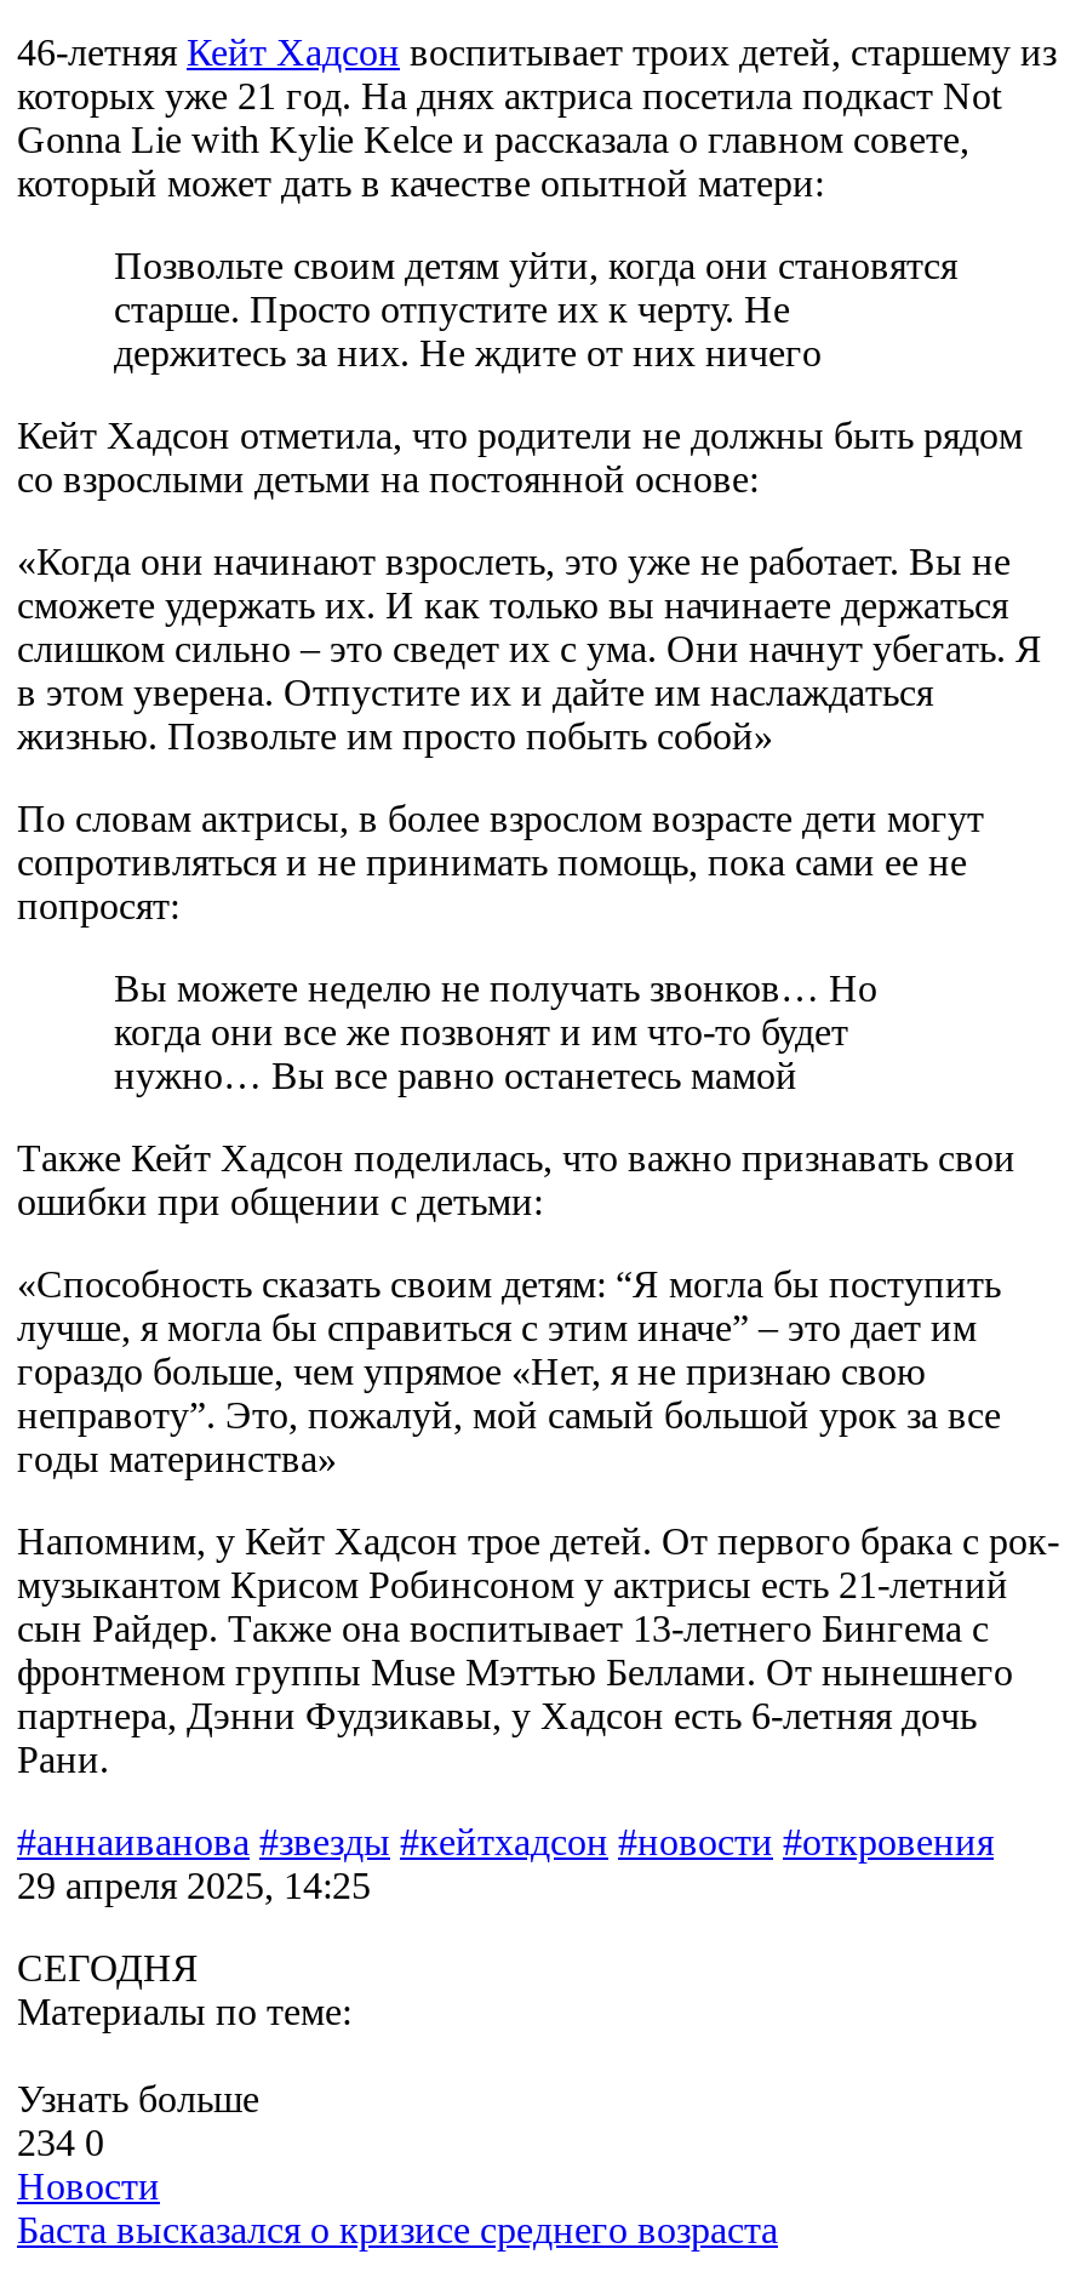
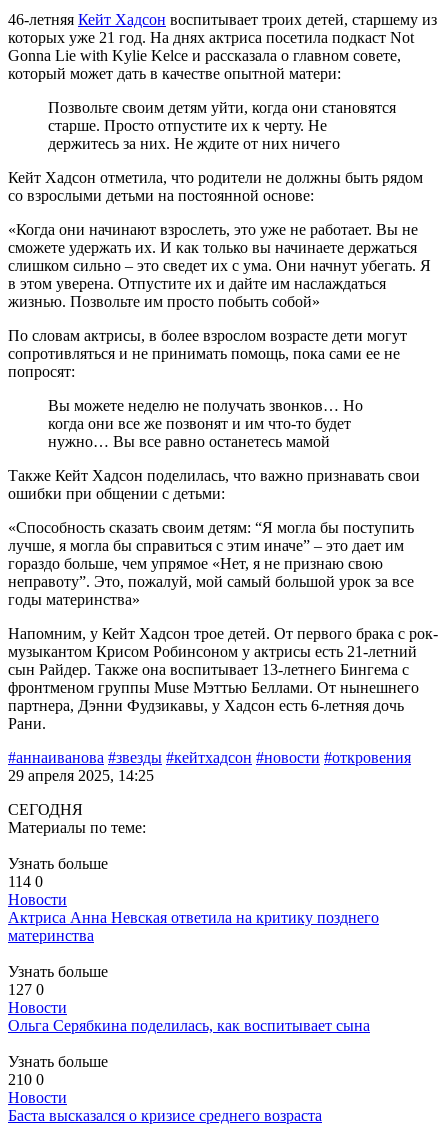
- 234 0
+ 114 0
+ Новости
+ Актриса Анна Невская ответила на критику позднего
+ материнства
+ Узнать больше
+ 127 0
+ Новости
+ Ольга Серябкина поделилась, как воспитывает сына
+ Узнать больше
+ 210 0
